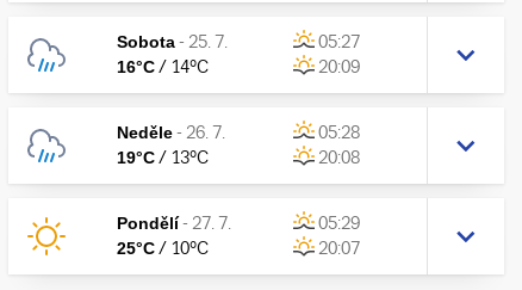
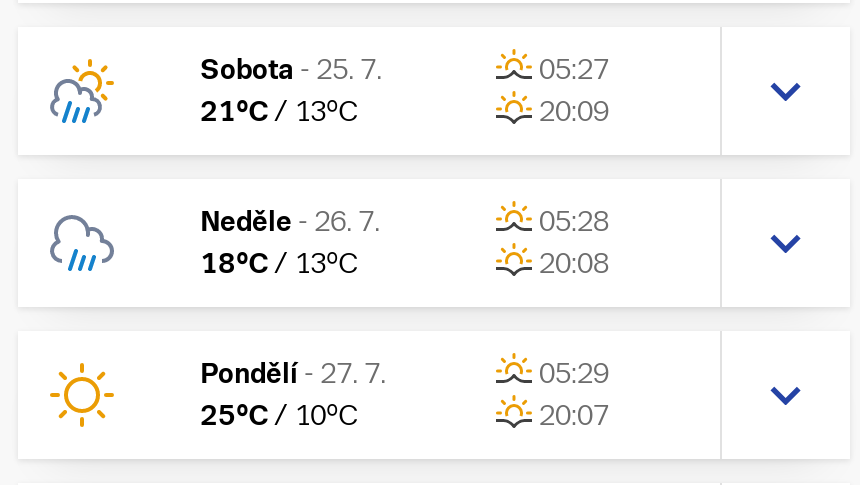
- [image]
+ [image]

- 16°C / 14°C
+ 21°C / 13°C

- 19°C / 13°C
+ 18°C / 13°C
